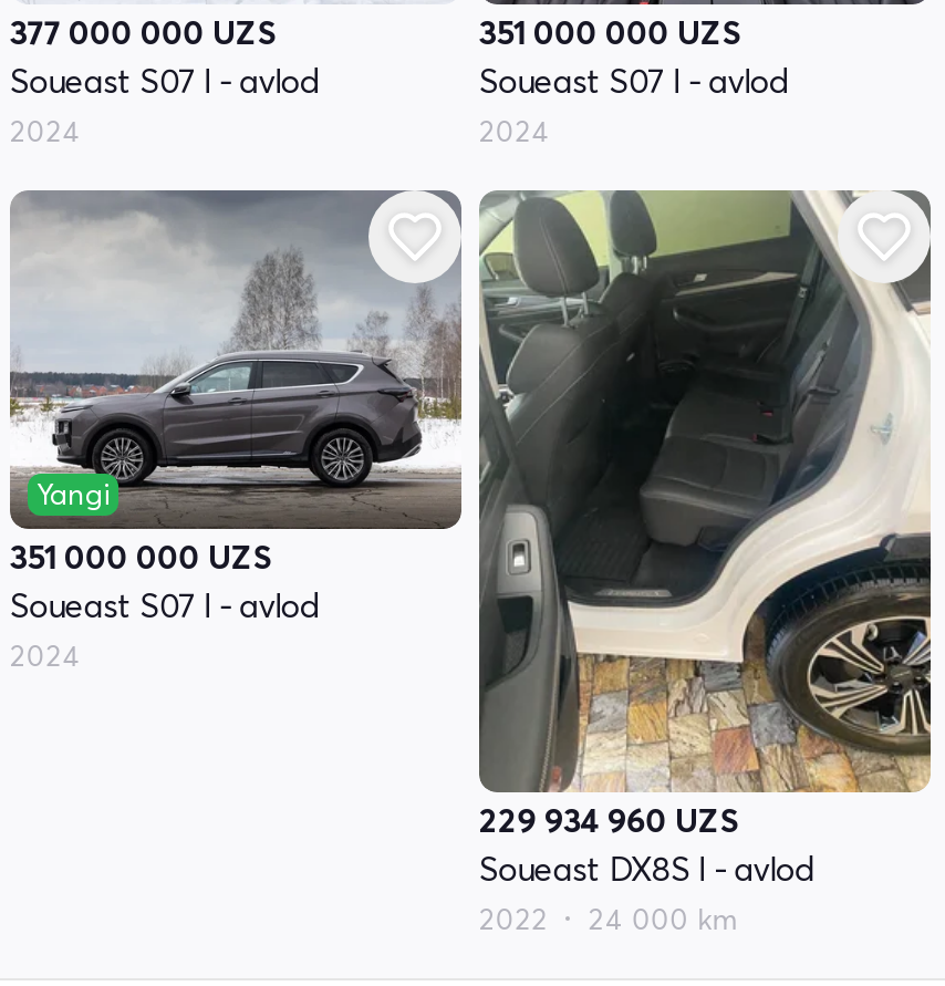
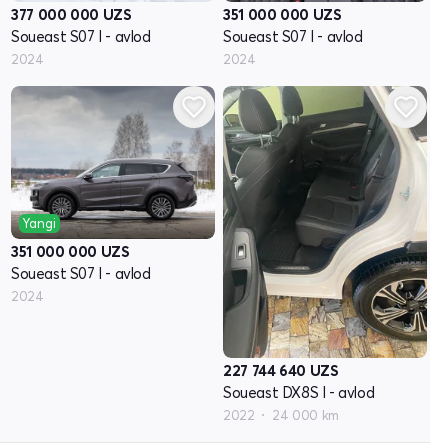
- 229 934 960 UZS
+ 227 744 640 UZS
